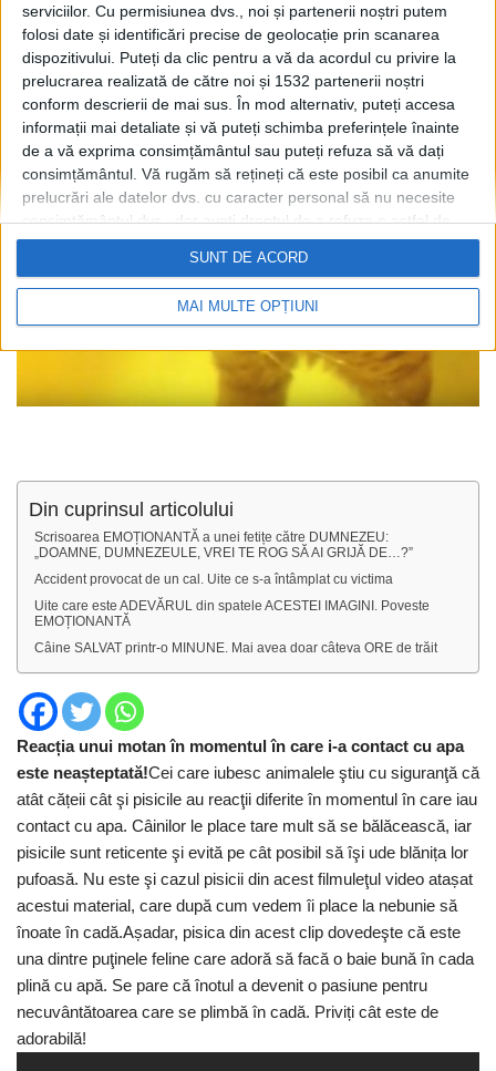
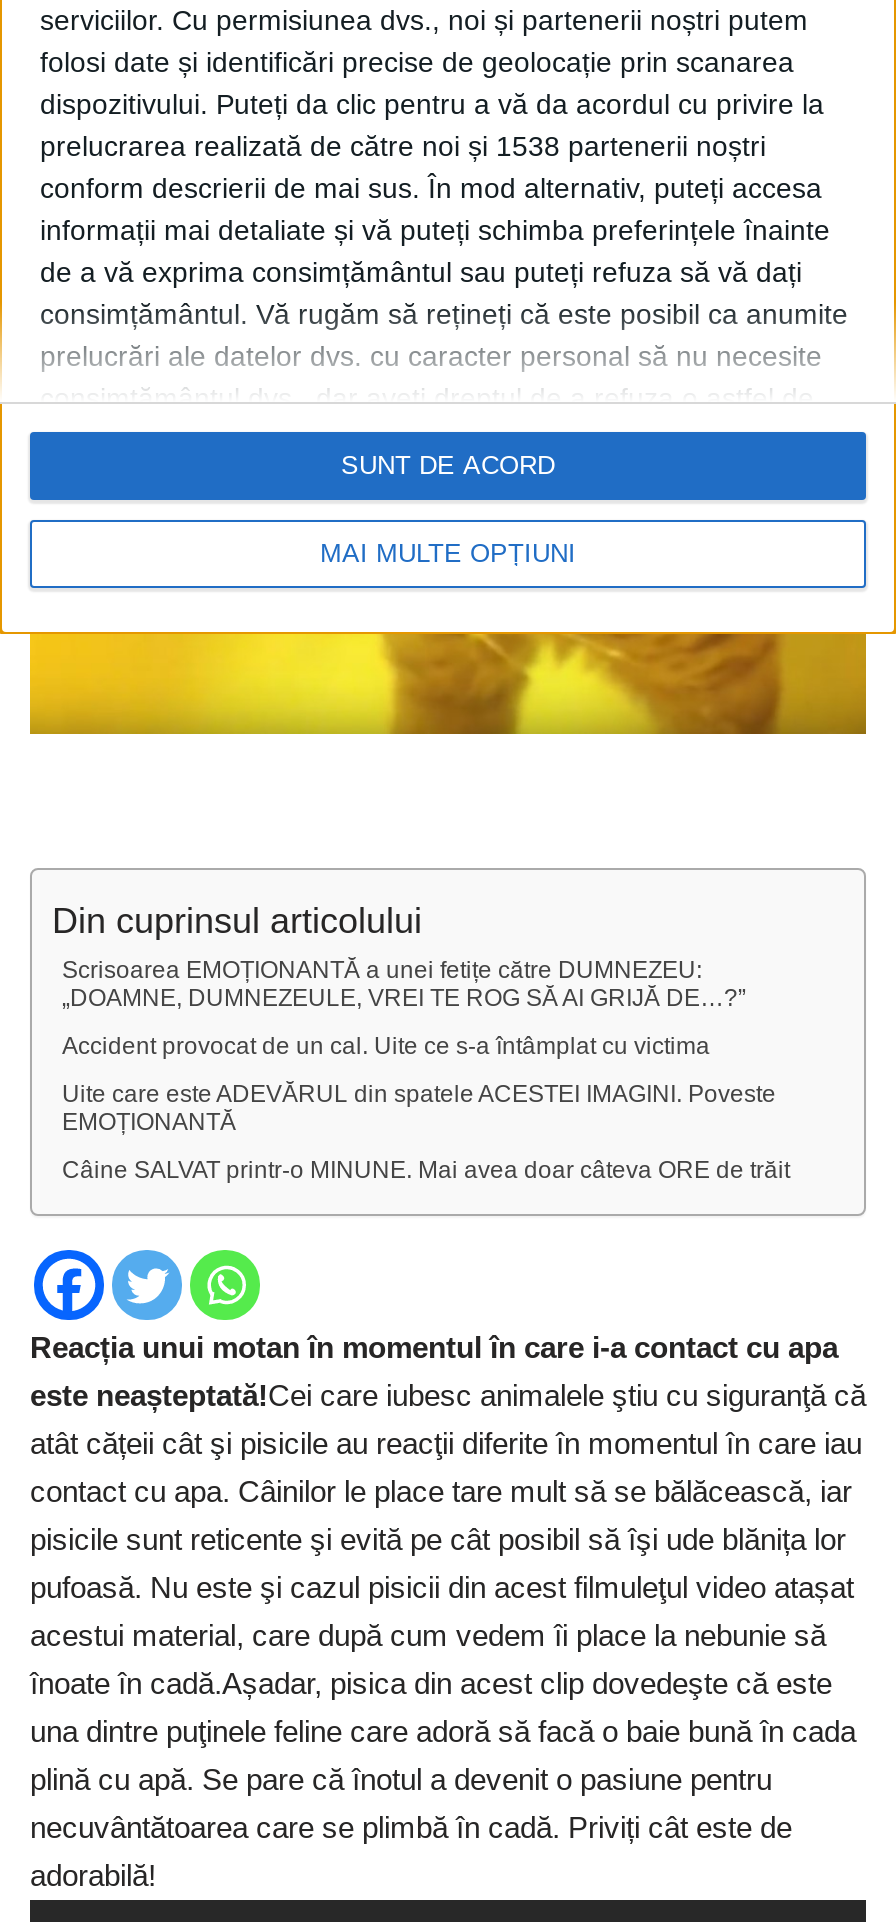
- prelucrarea realizată de către noi și 1532 partenerii noștri
+ prelucrarea realizată de către noi și 1538 partenerii noștri
